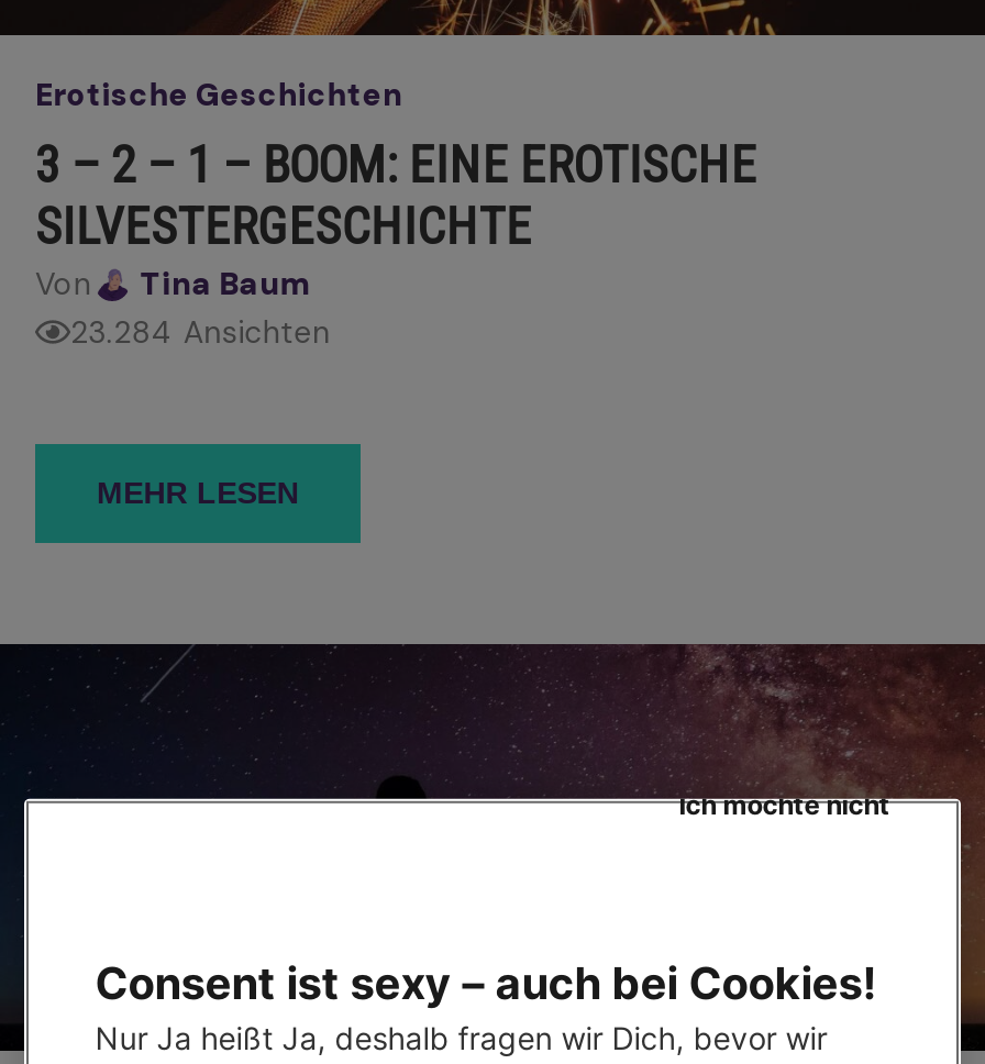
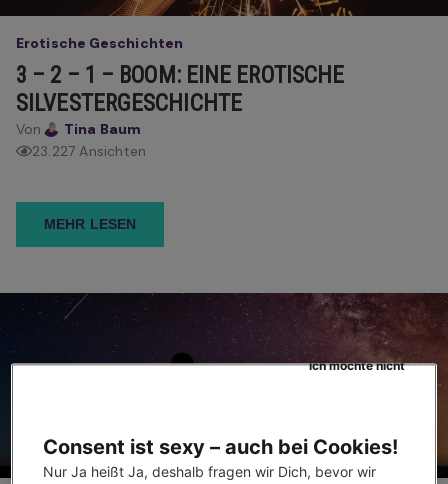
- 23.284 Ansichten
+ 23.227 Ansichten
